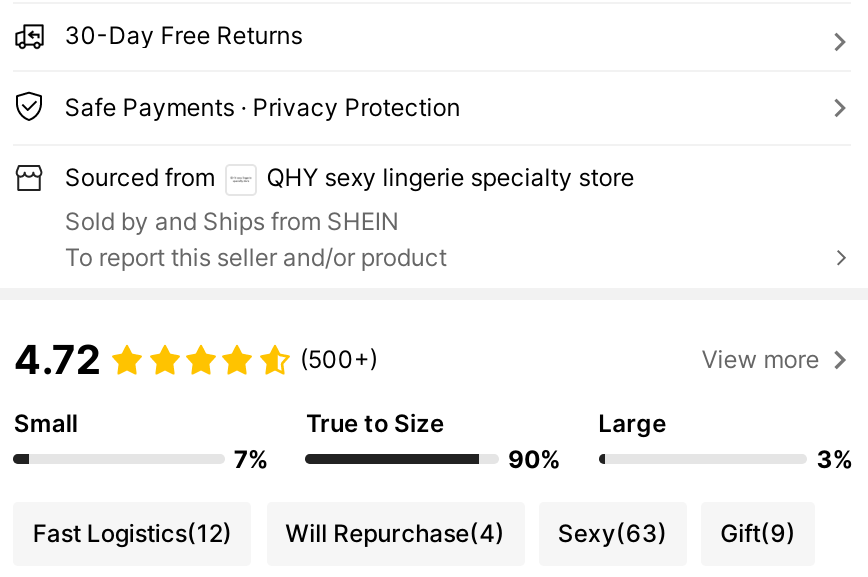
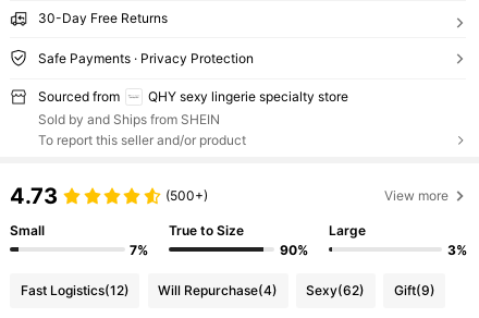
- 4.72
+ 4.73

- Fast Logistics(12) Will Repurchase(4) Sexy(63) Gift(9)
+ Fast Logistics(12) Will Repurchase(4) Sexy(62) Gift(9)
